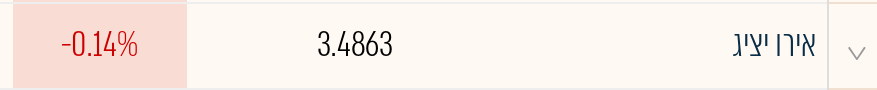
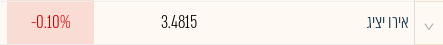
- -0.14%
+ -0.10%

- 3.4863
+ 3.4815
